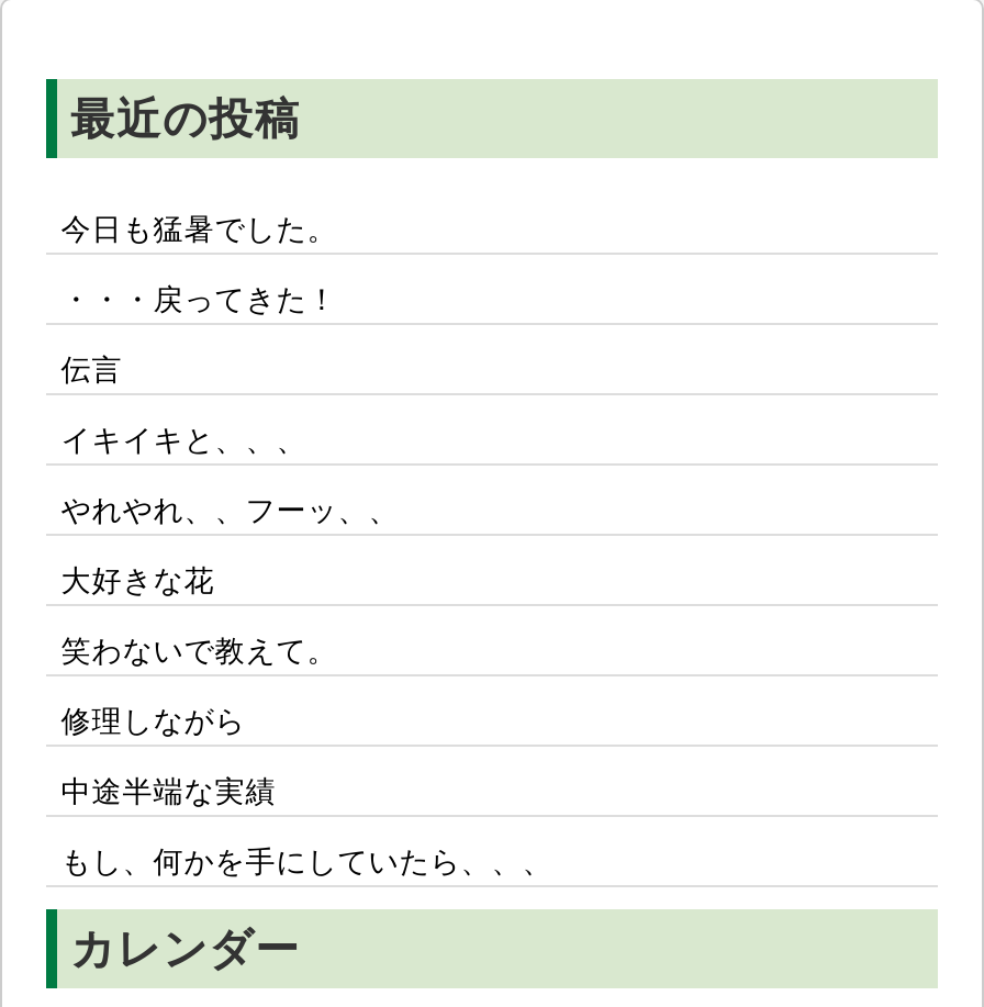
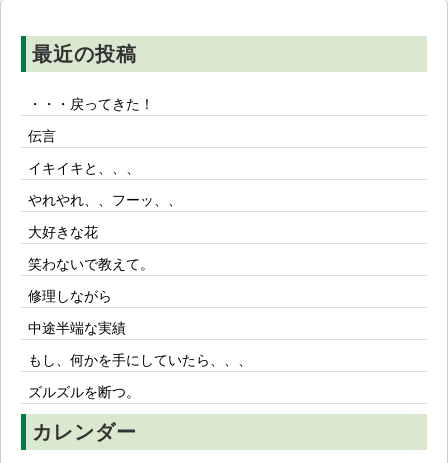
- 今日も猛暑でした。

moved up: ・・・戻ってきた！ | 伝言 | イキイキと、、、 | ... | 中途半端な実績 | もし、何かを手にしていたら、、、

+ ズルズルを断つ。
